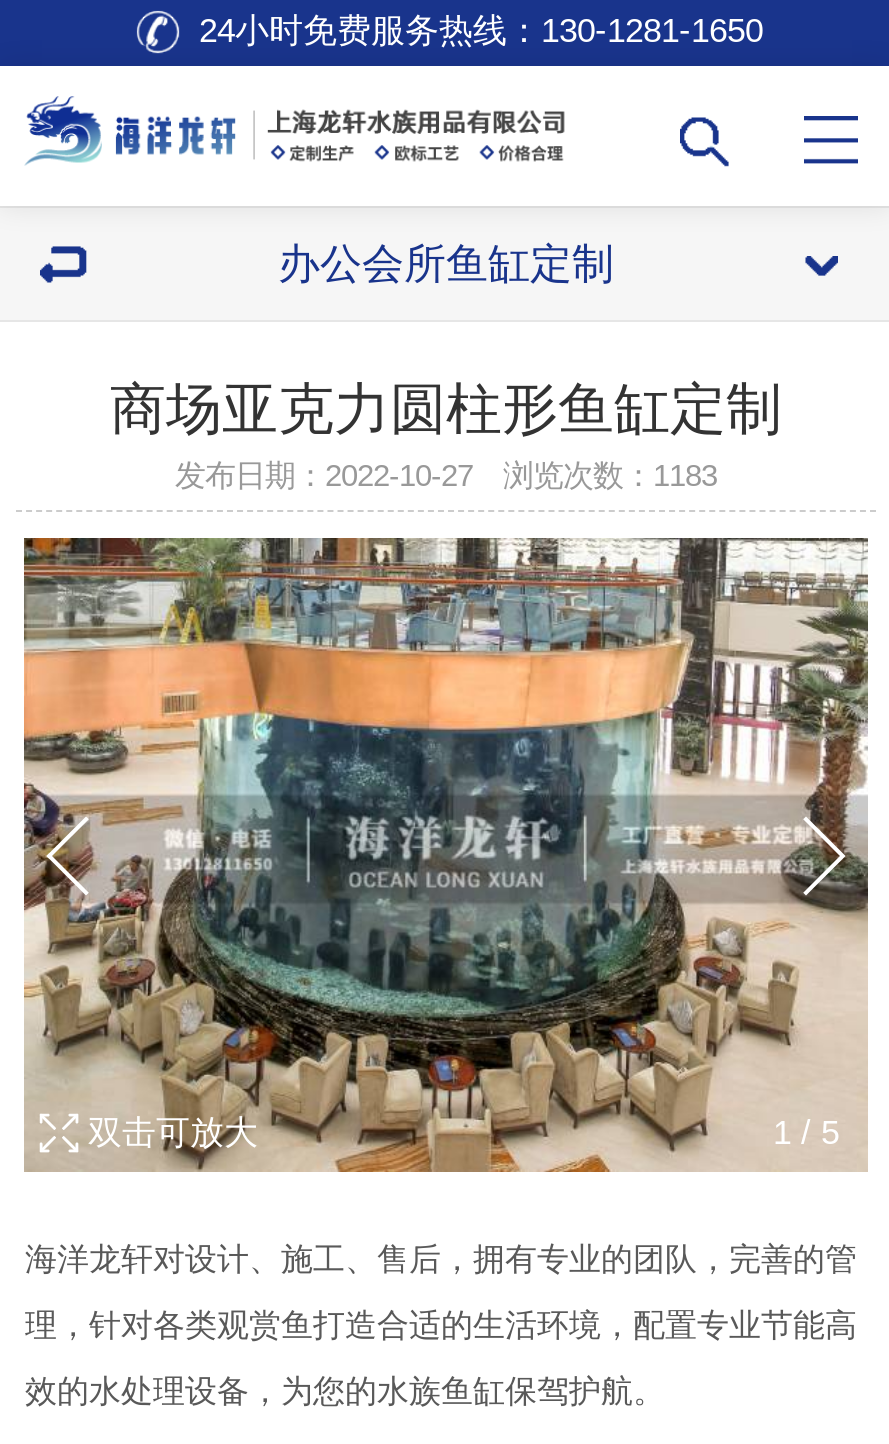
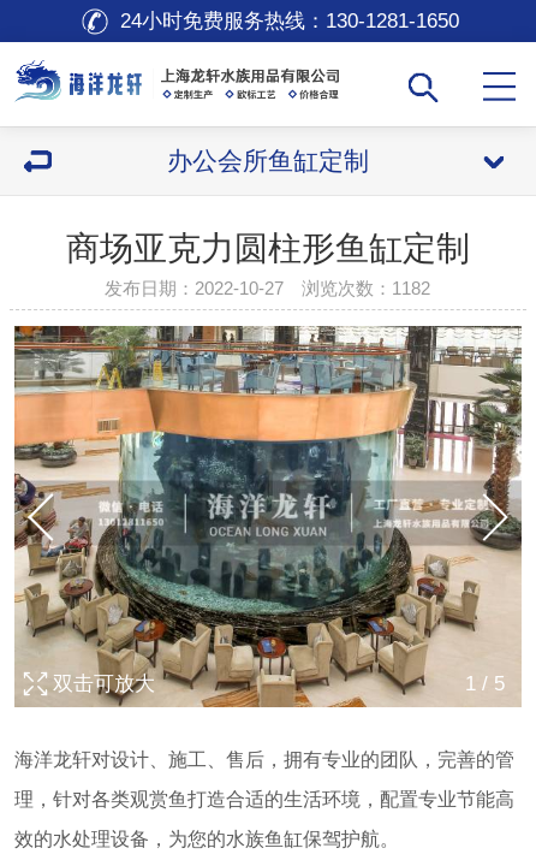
- 发布日期：2022-10-27 浏览次数：1183
+ 发布日期：2022-10-27 浏览次数：1182
